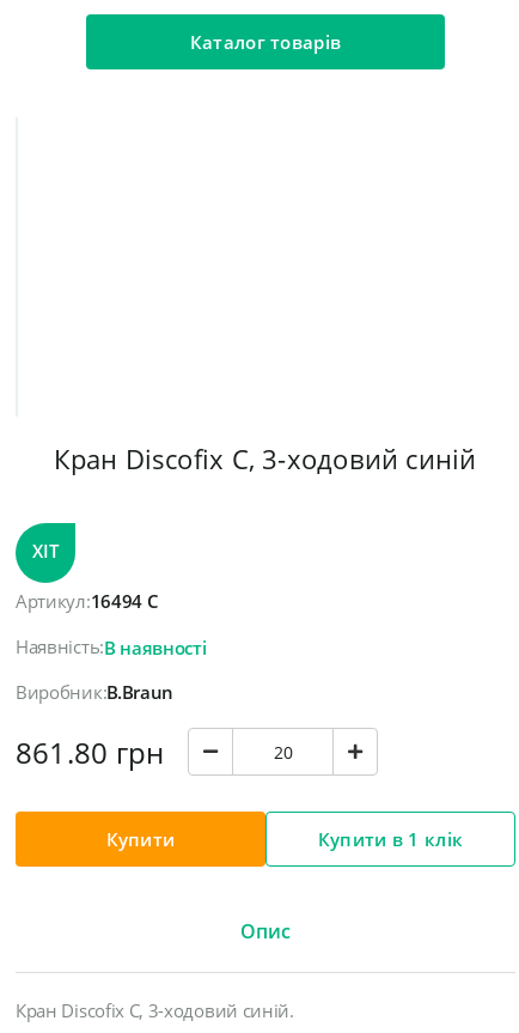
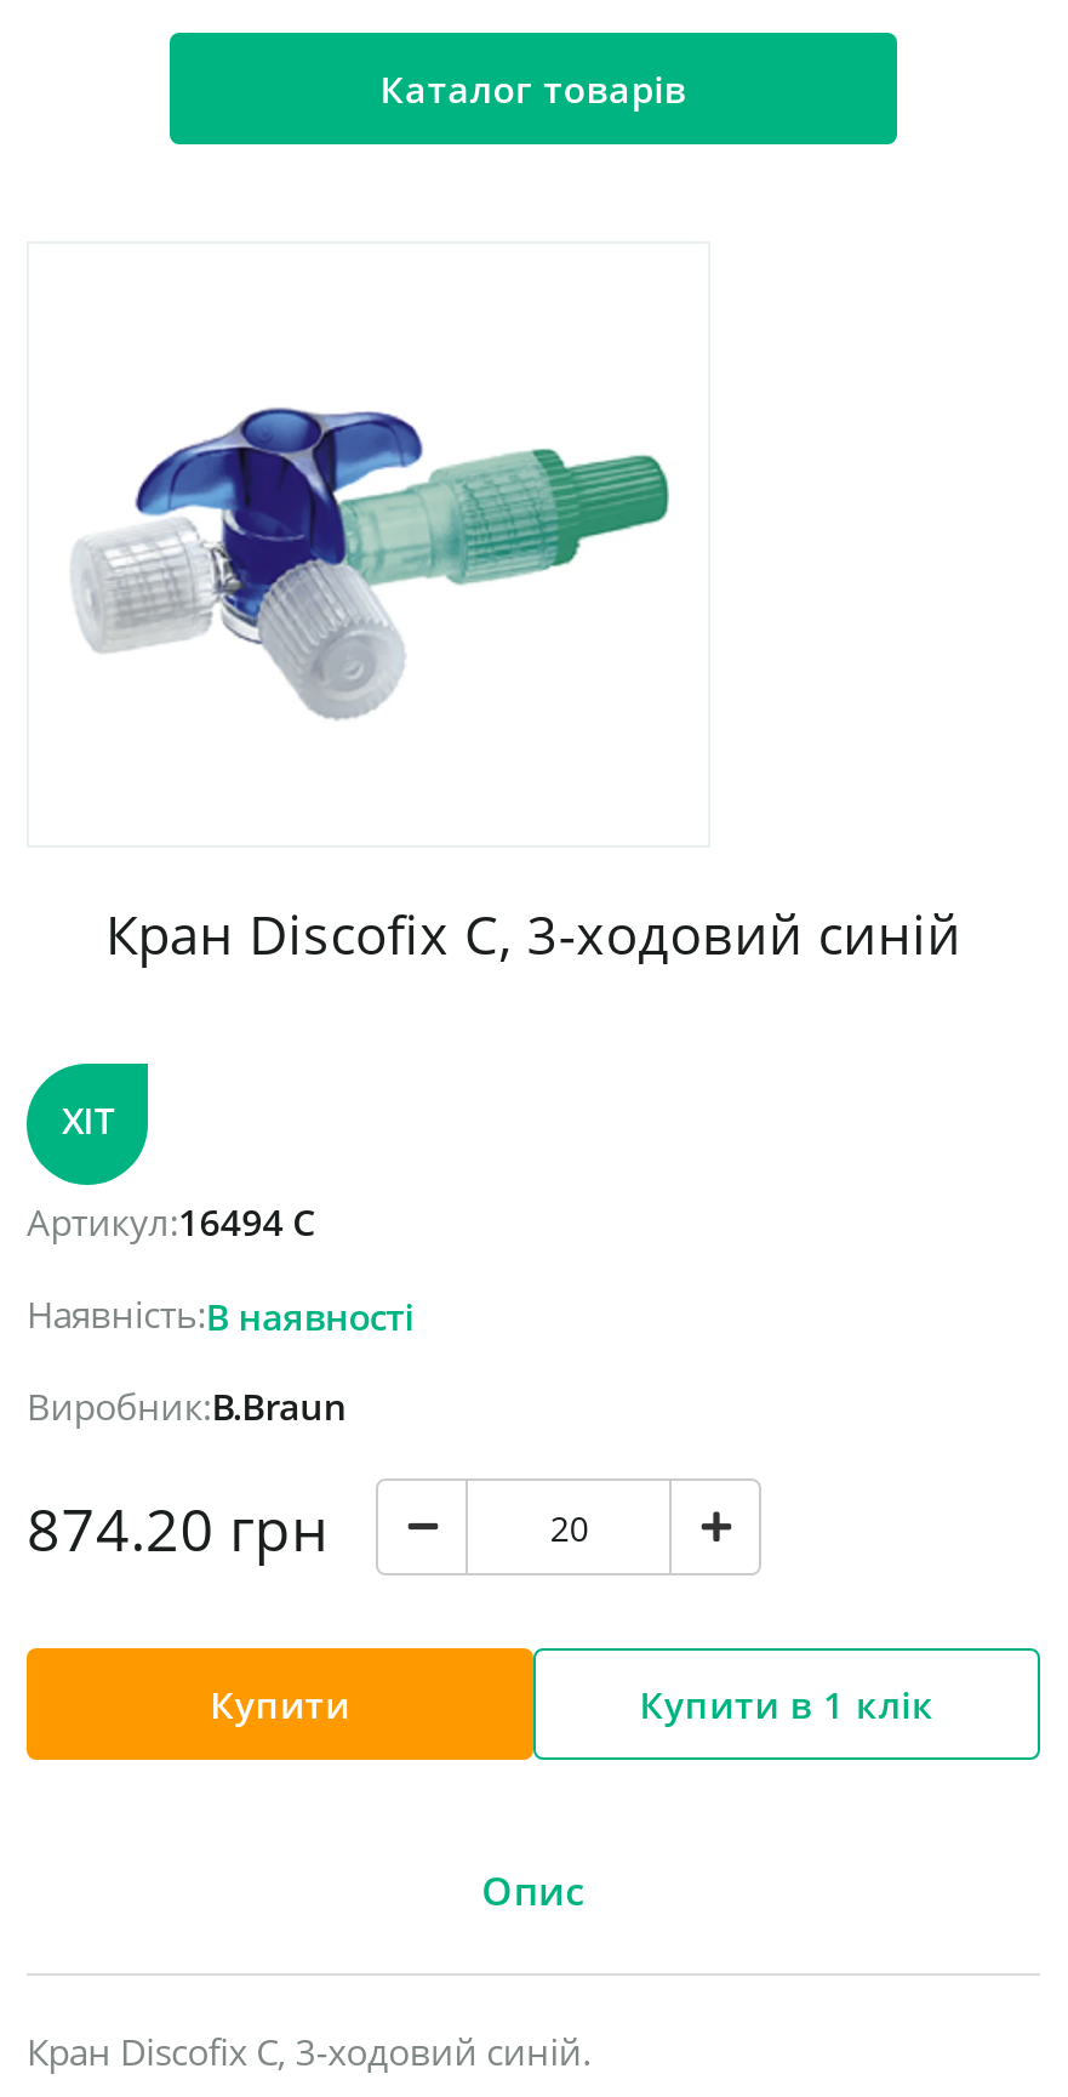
+ [image]

- 861.80 грн
+ 874.20 грн
